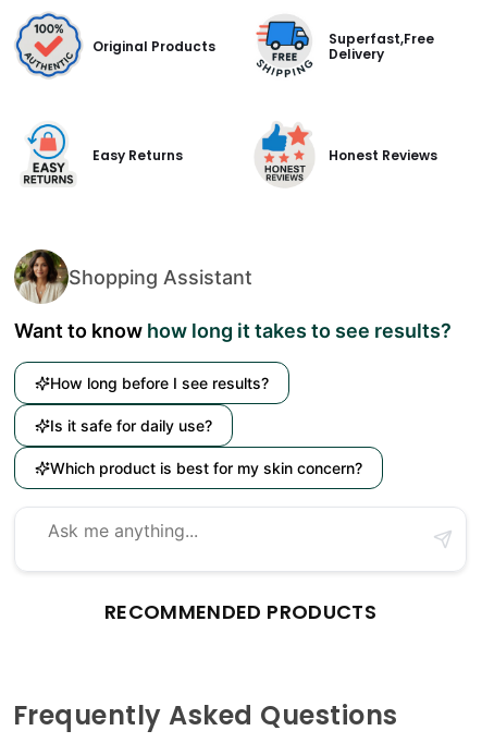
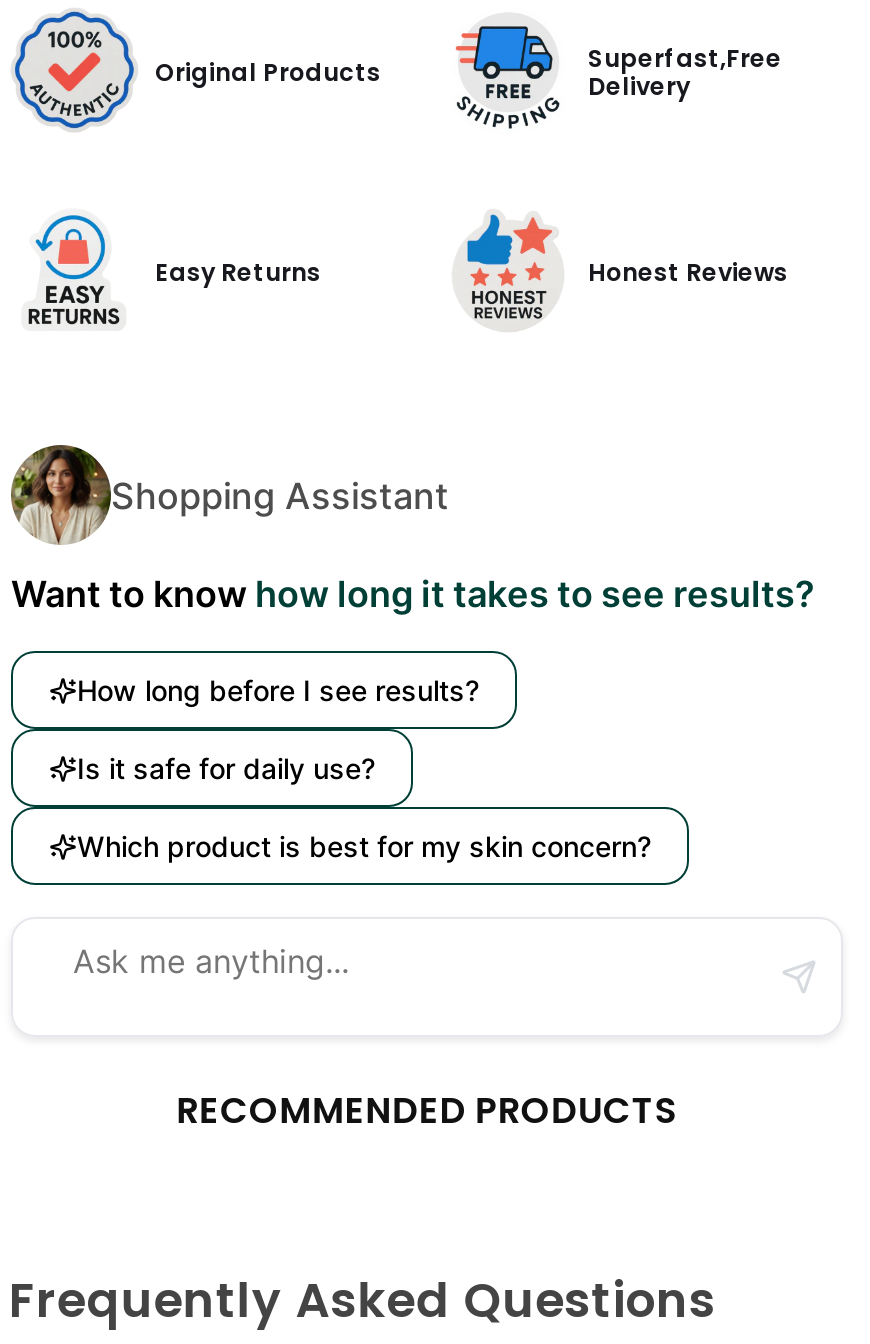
- Want to know how long it takes to see results?
+ Want to know
